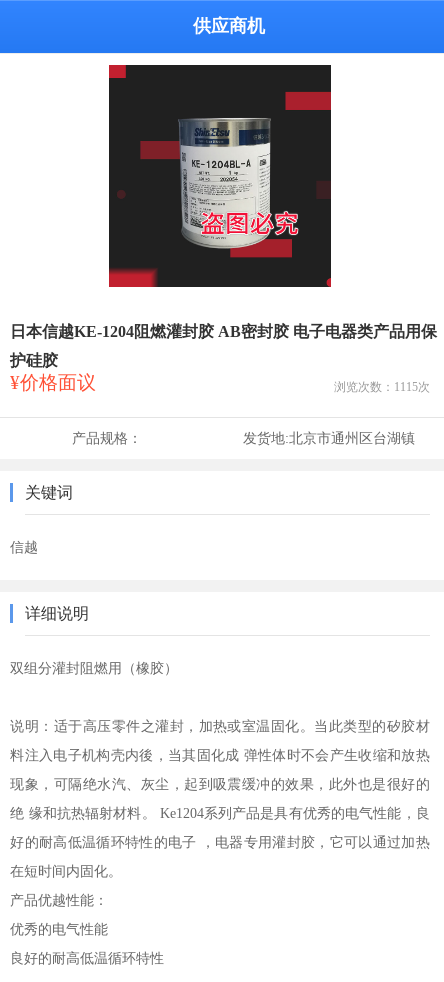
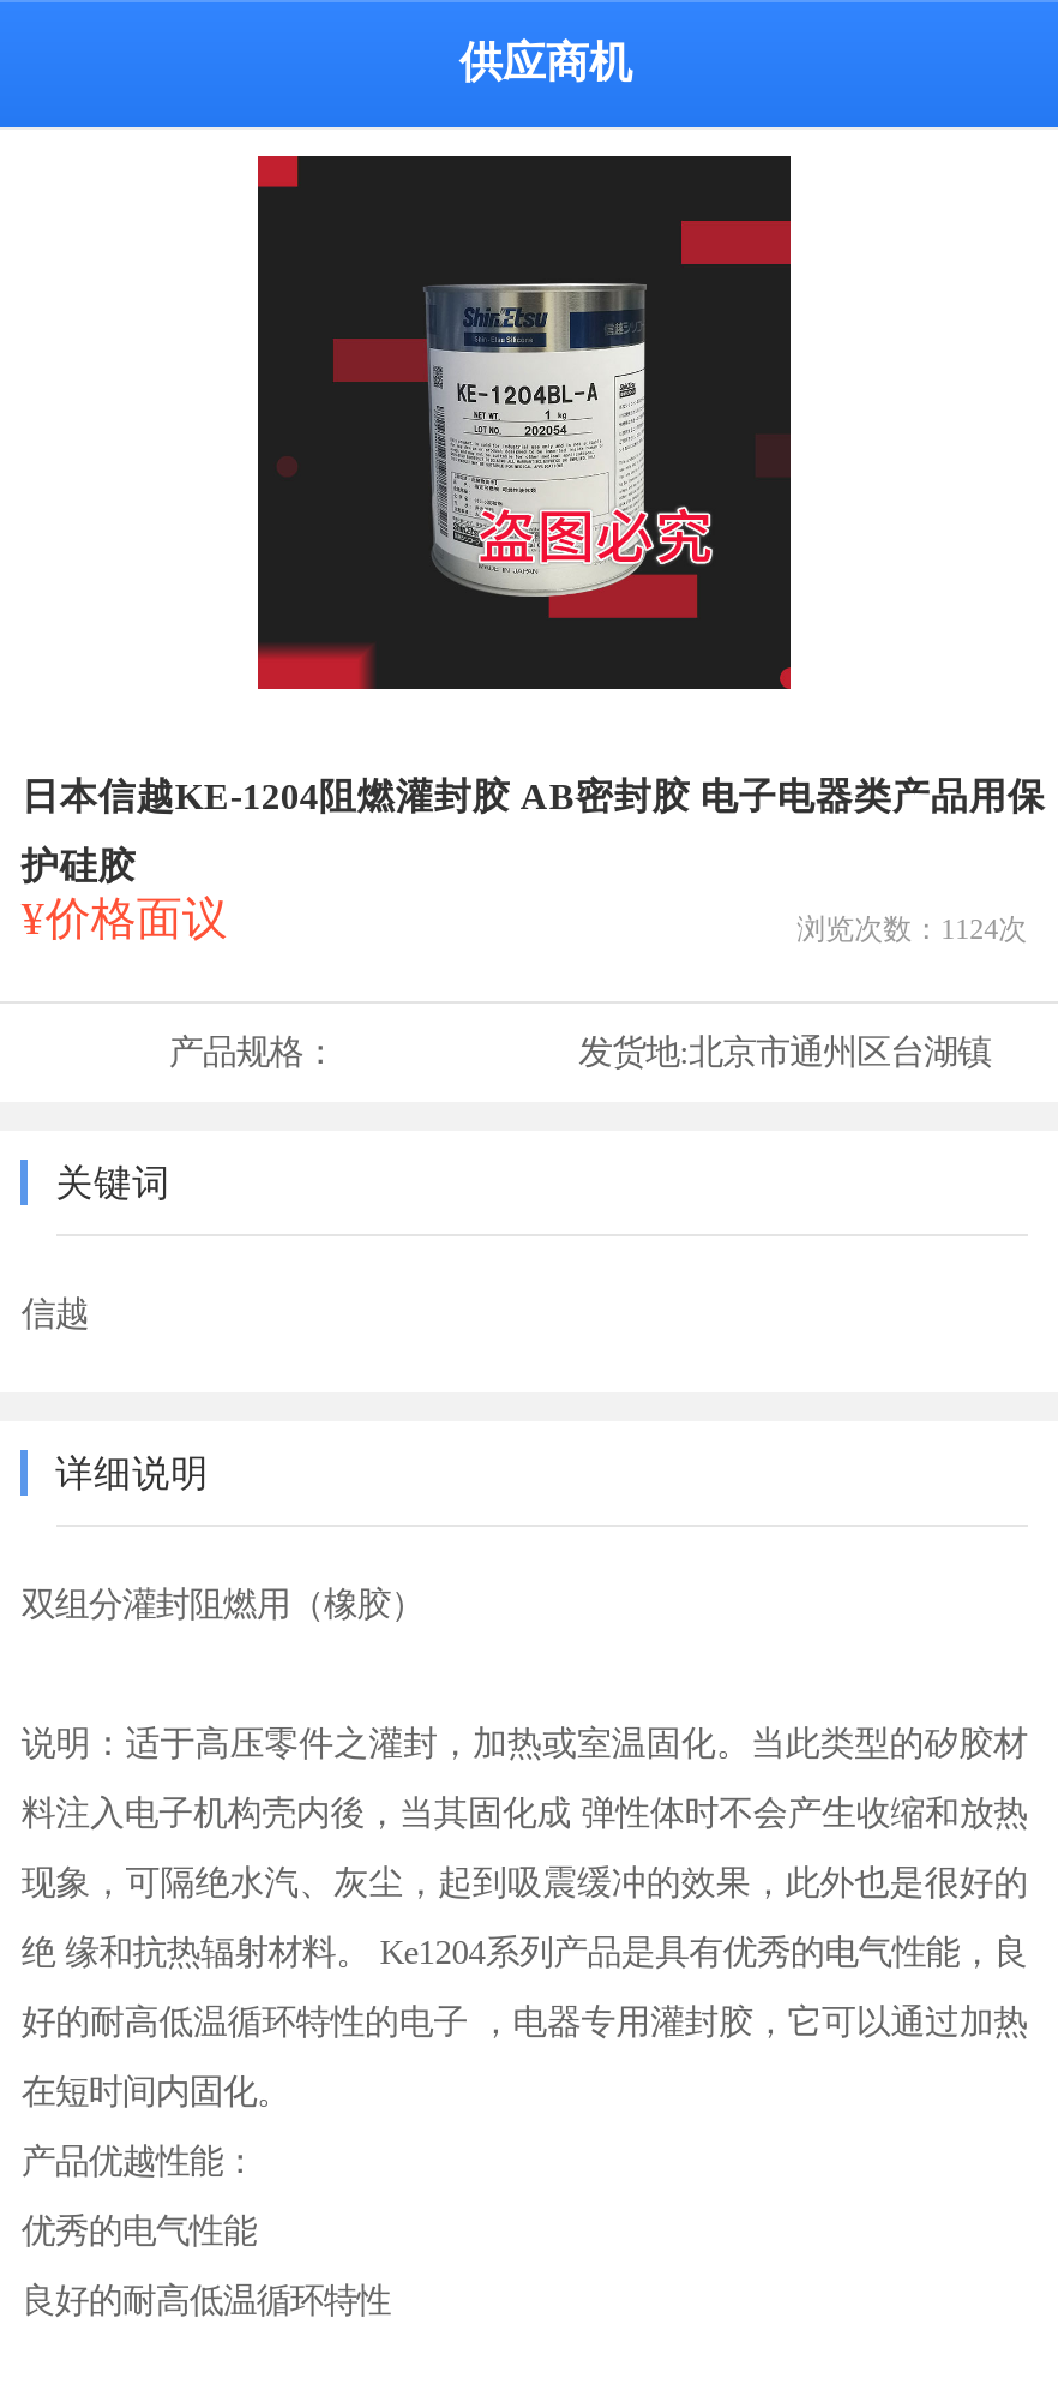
- 浏览次数：1115次
+ 浏览次数：1124次
